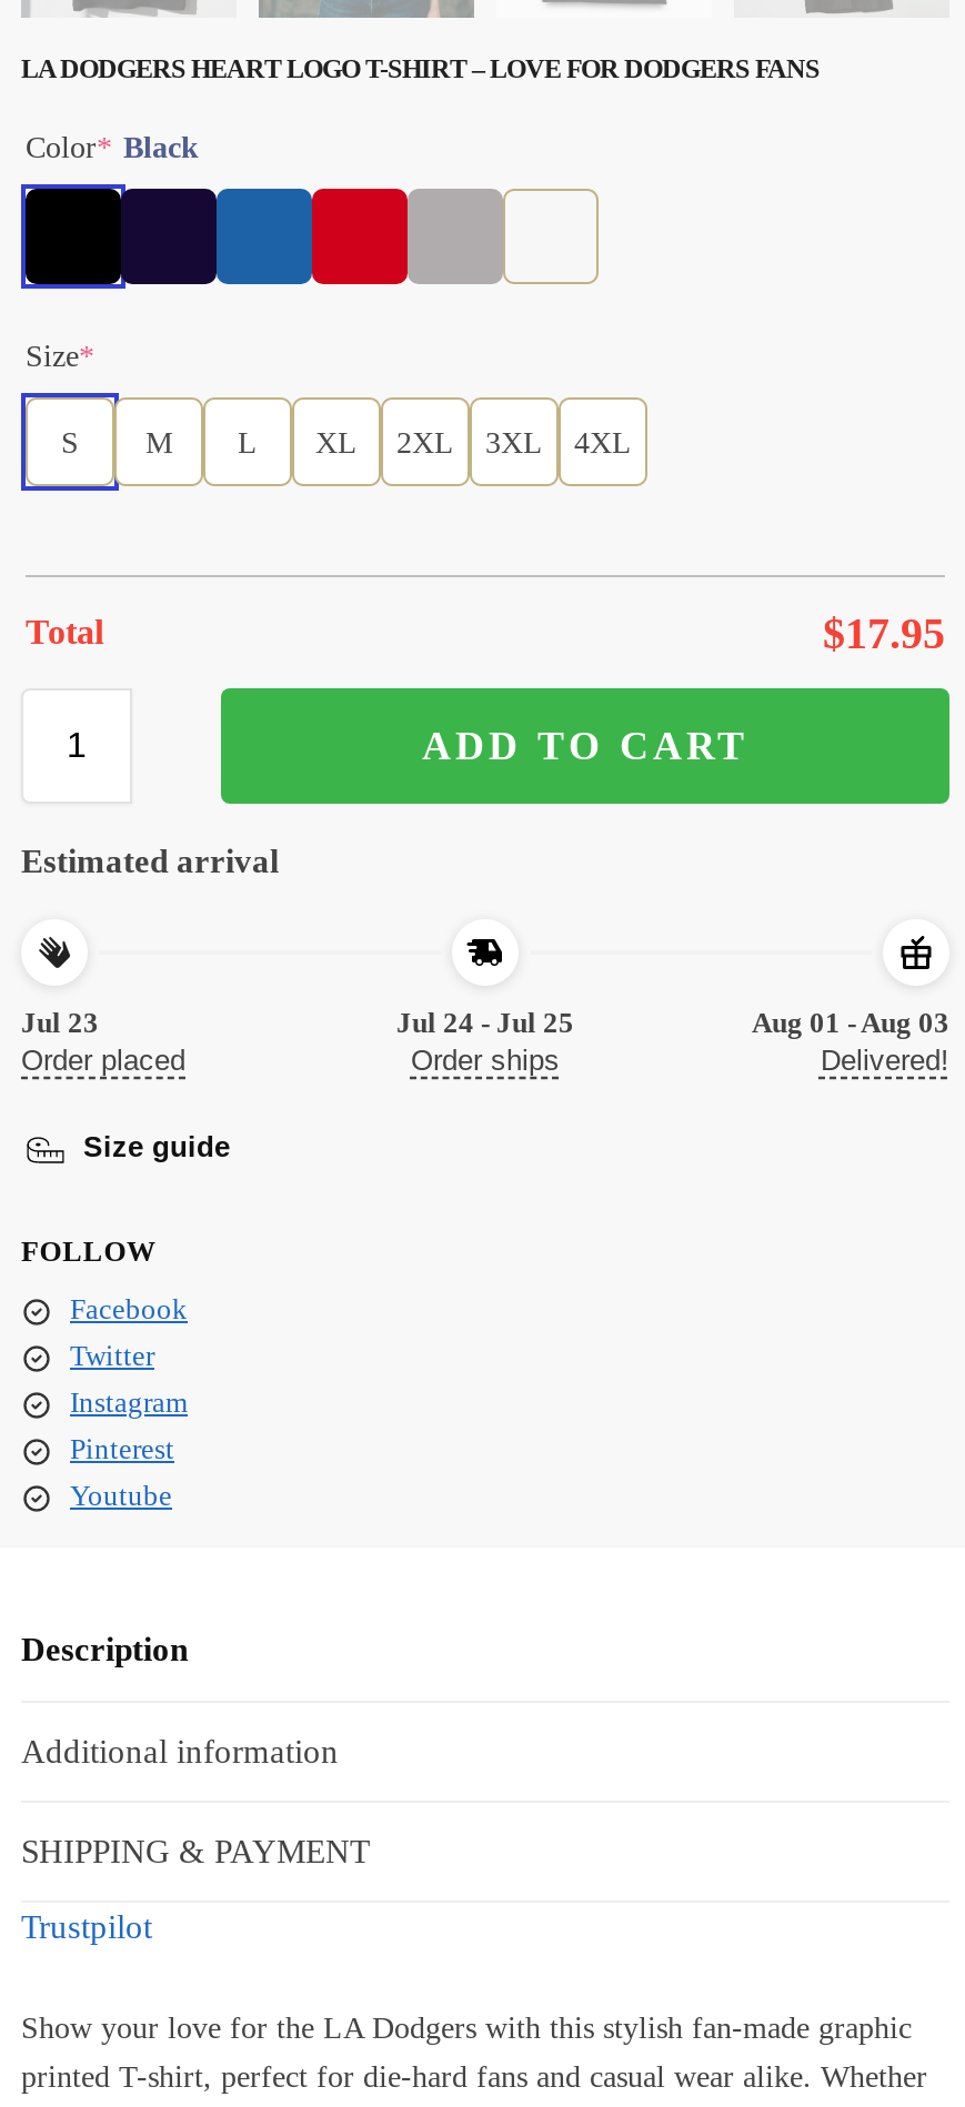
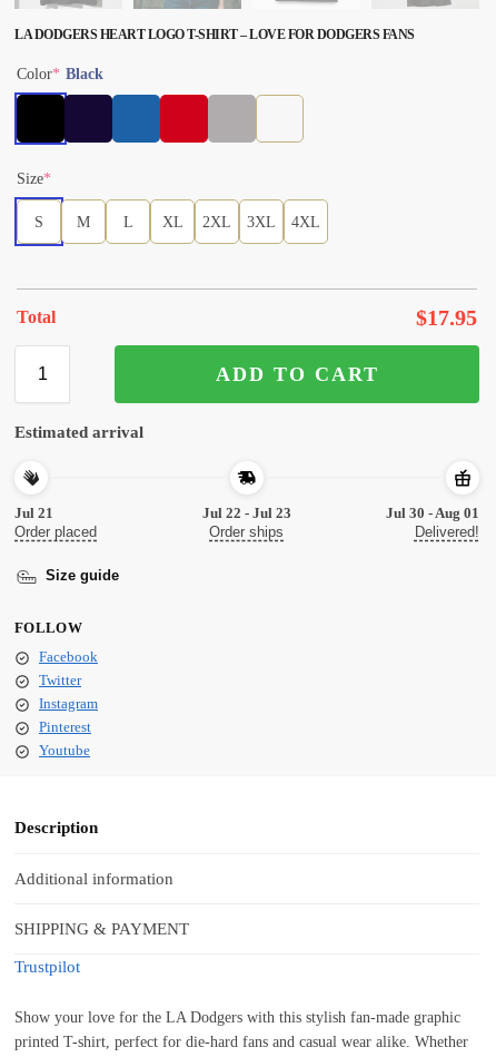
- Jul 23
+ Jul 21

- Jul 24 - Jul 25
+ Jul 22 - Jul 23

- Aug 01 - Aug 03
+ Jul 30 - Aug 01
